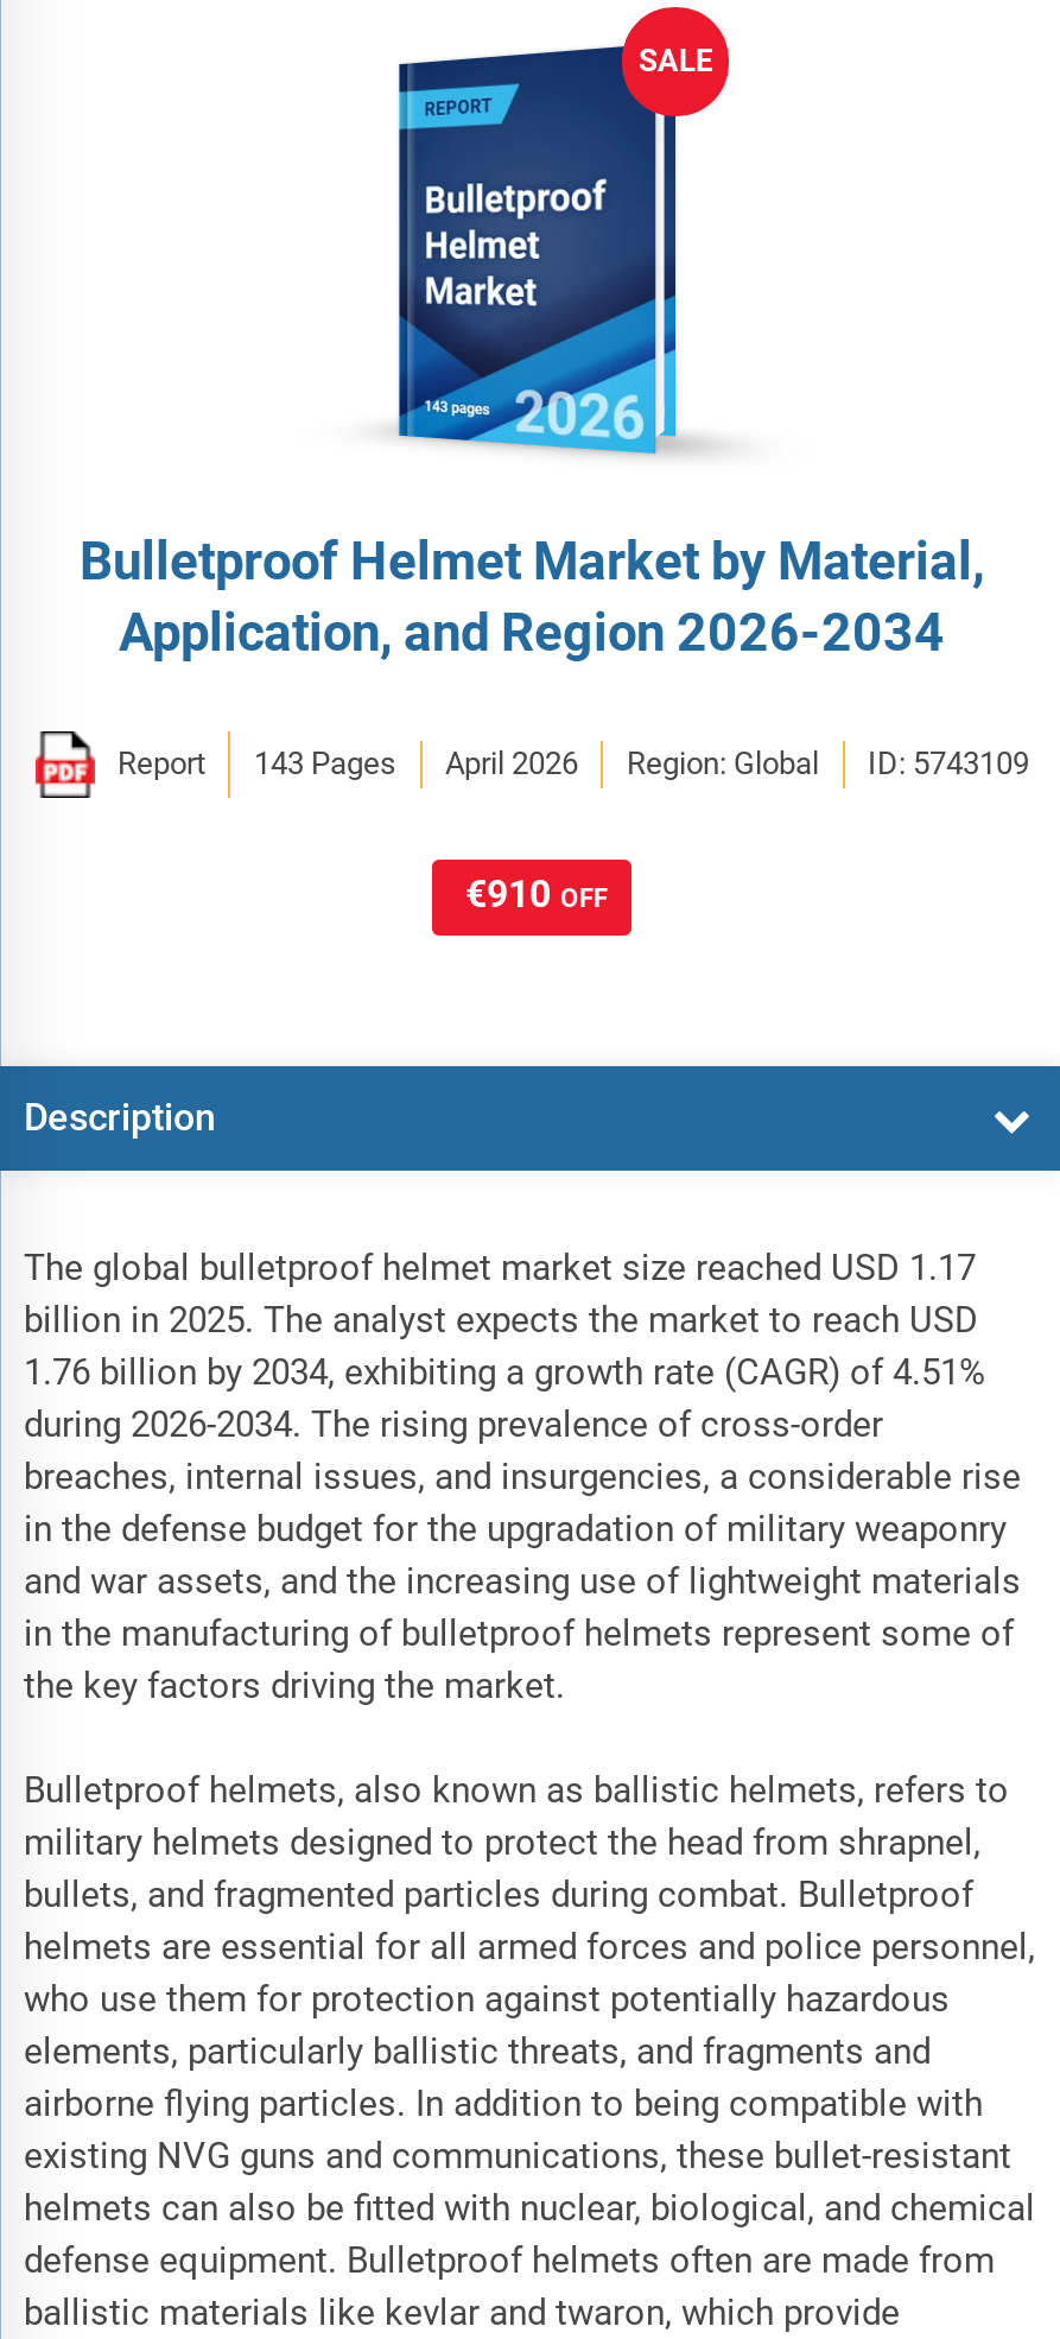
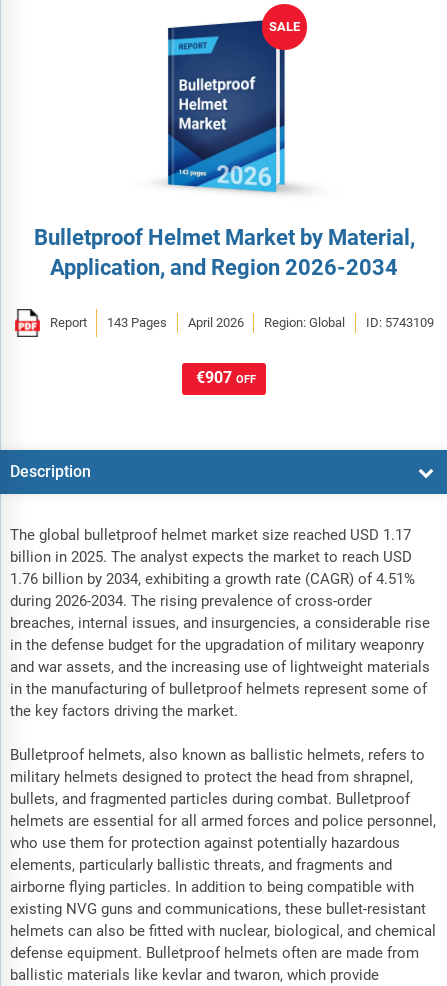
- €910 OFF
+ €907 OFF
